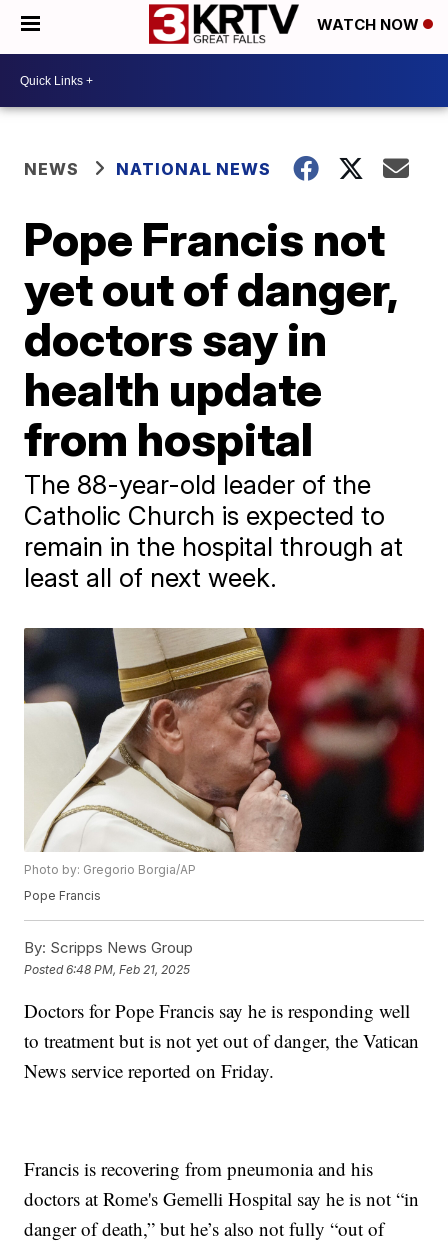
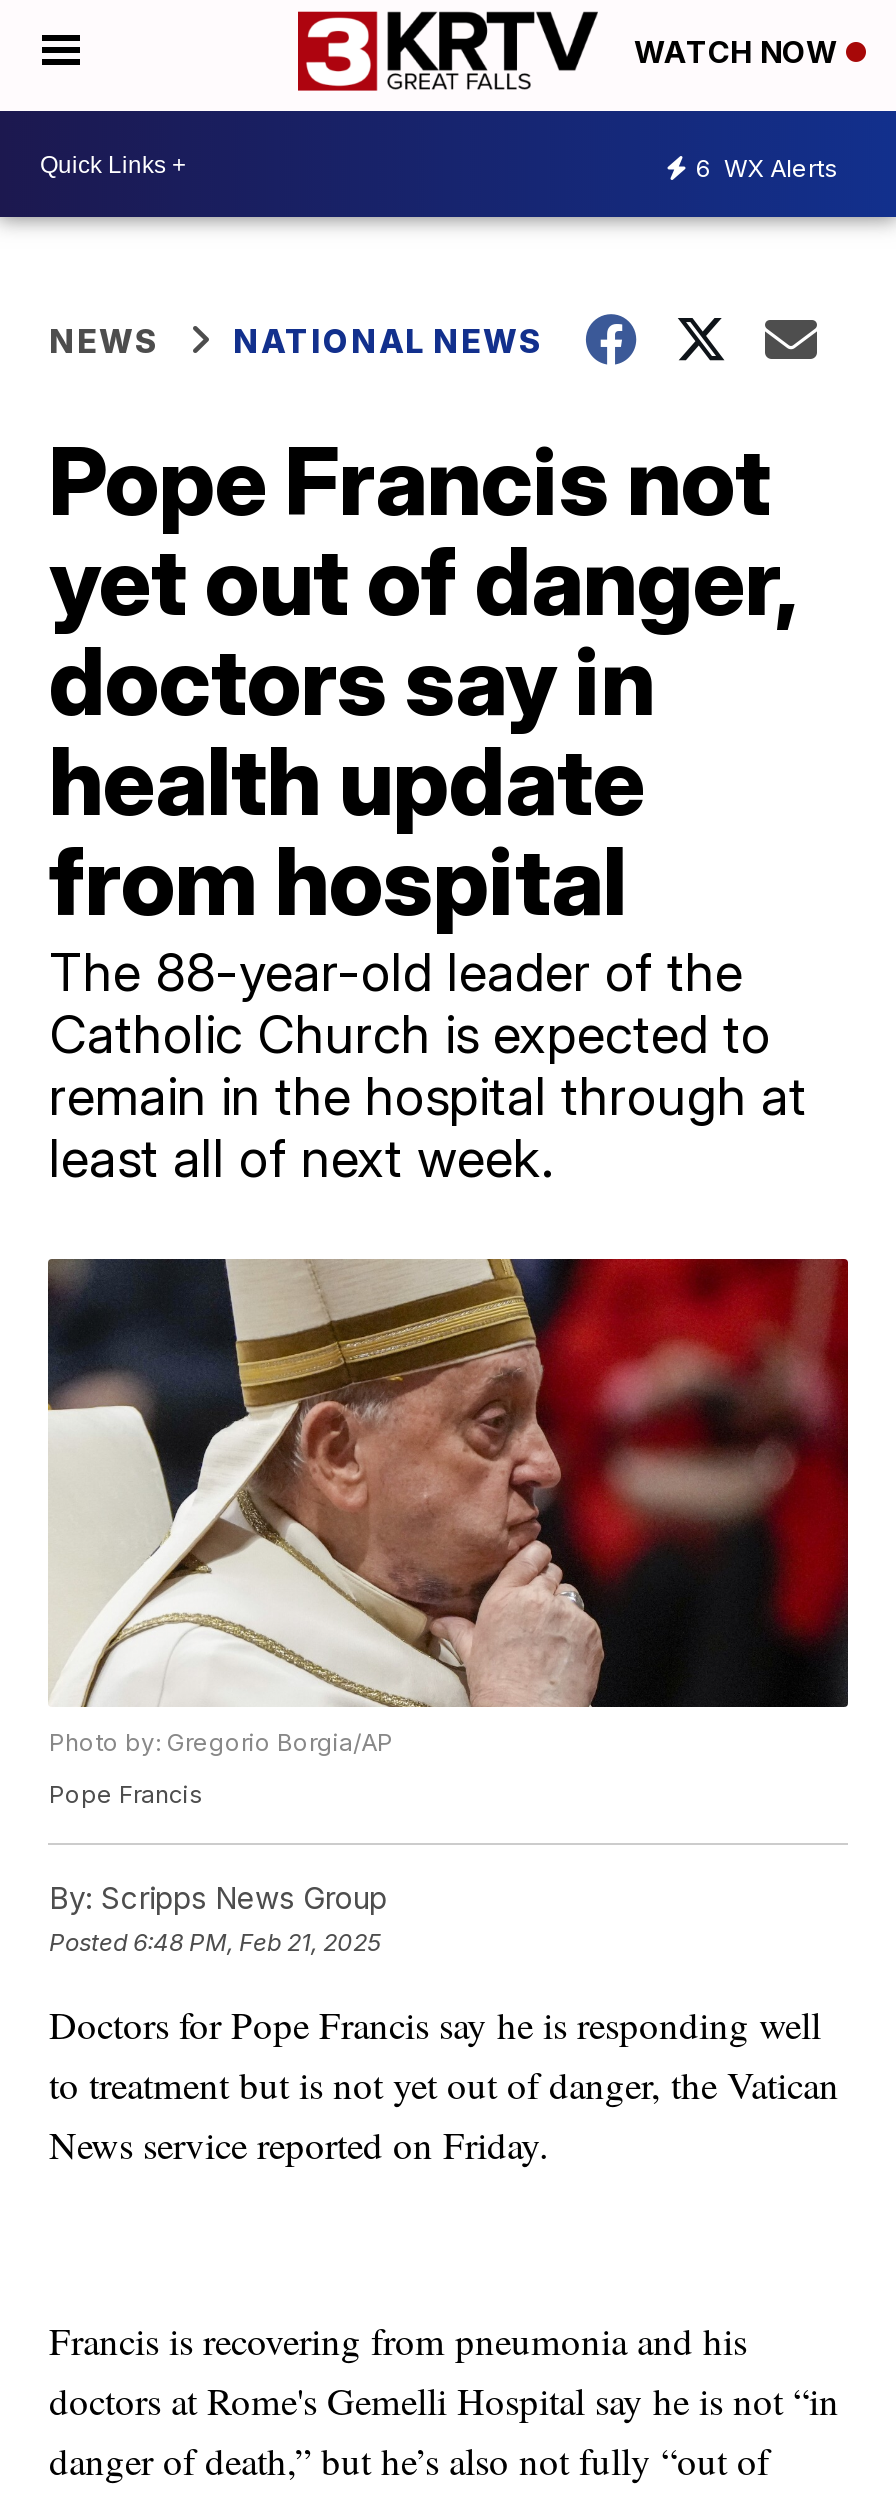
+ 6 WX Alerts
